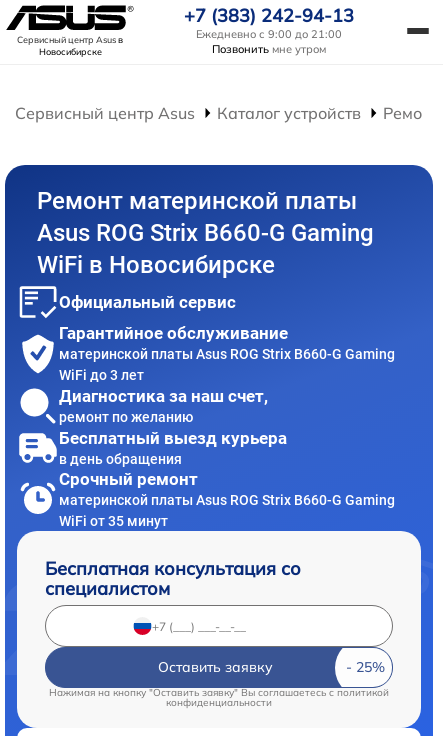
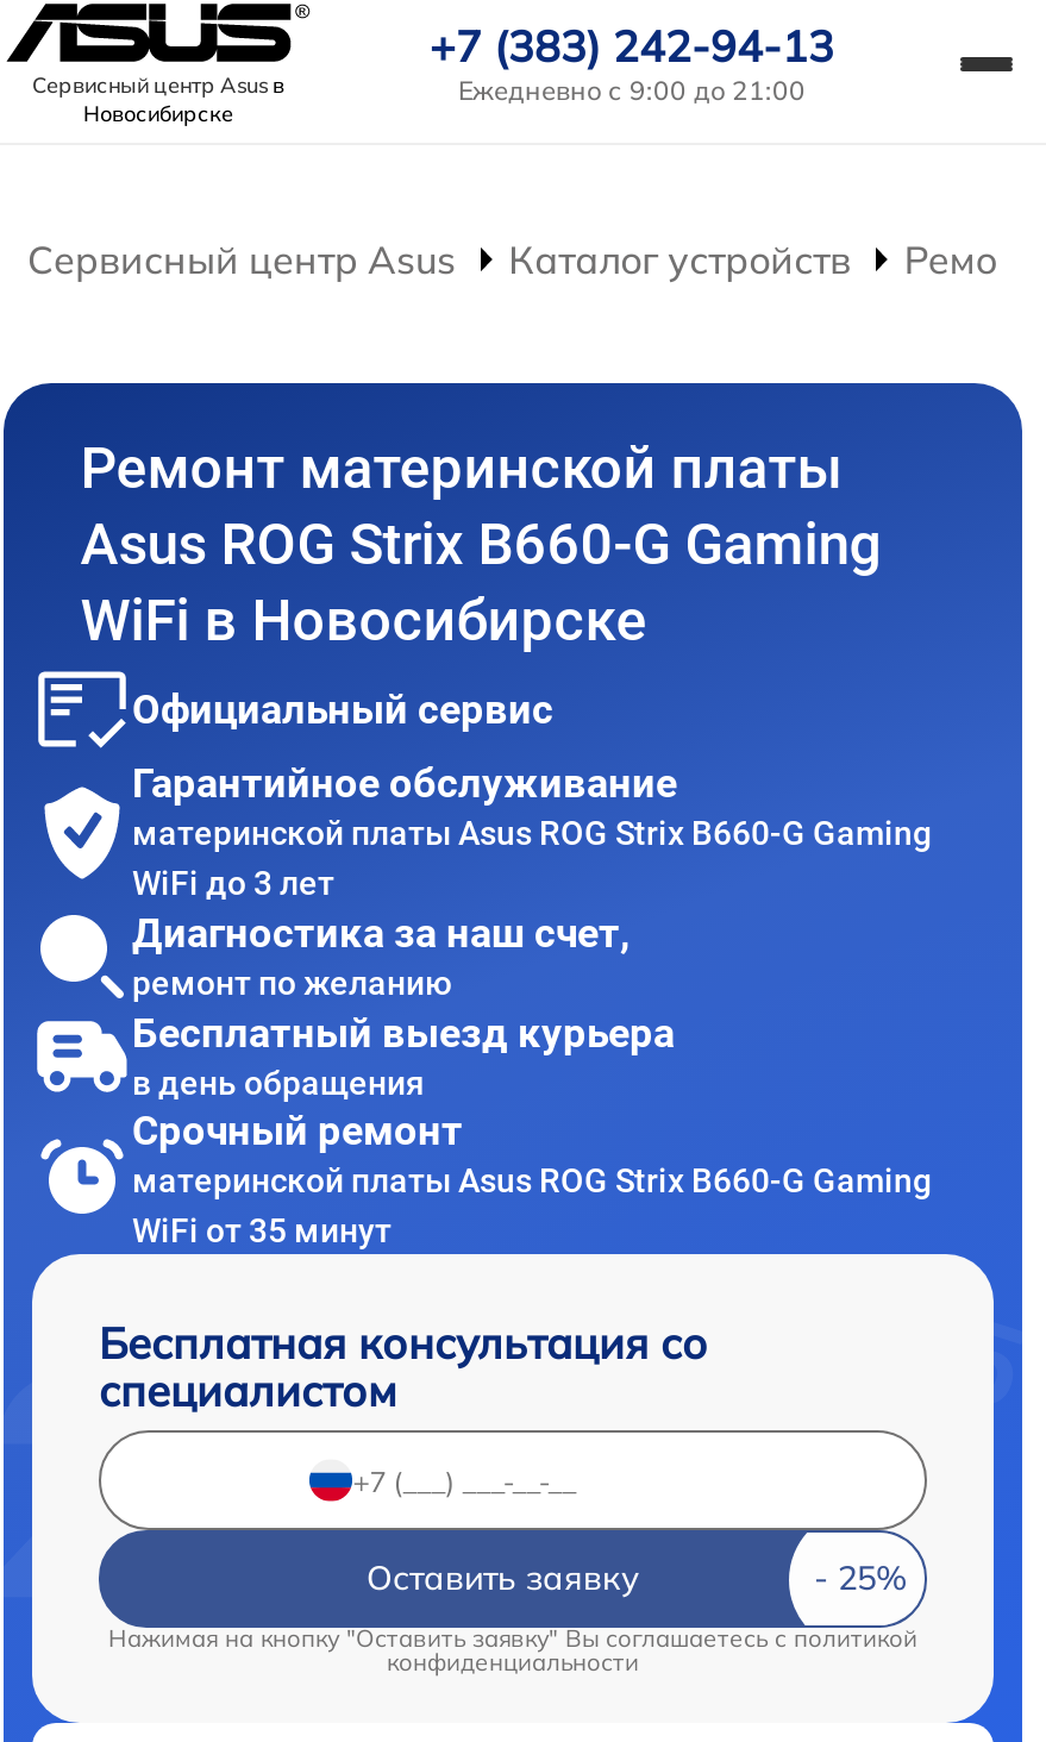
- Позвонить мне утром
